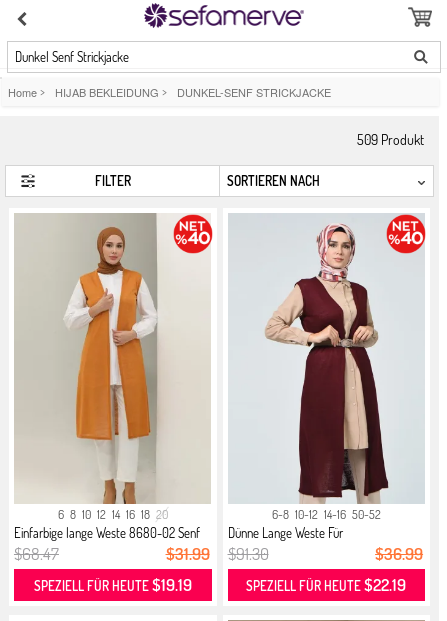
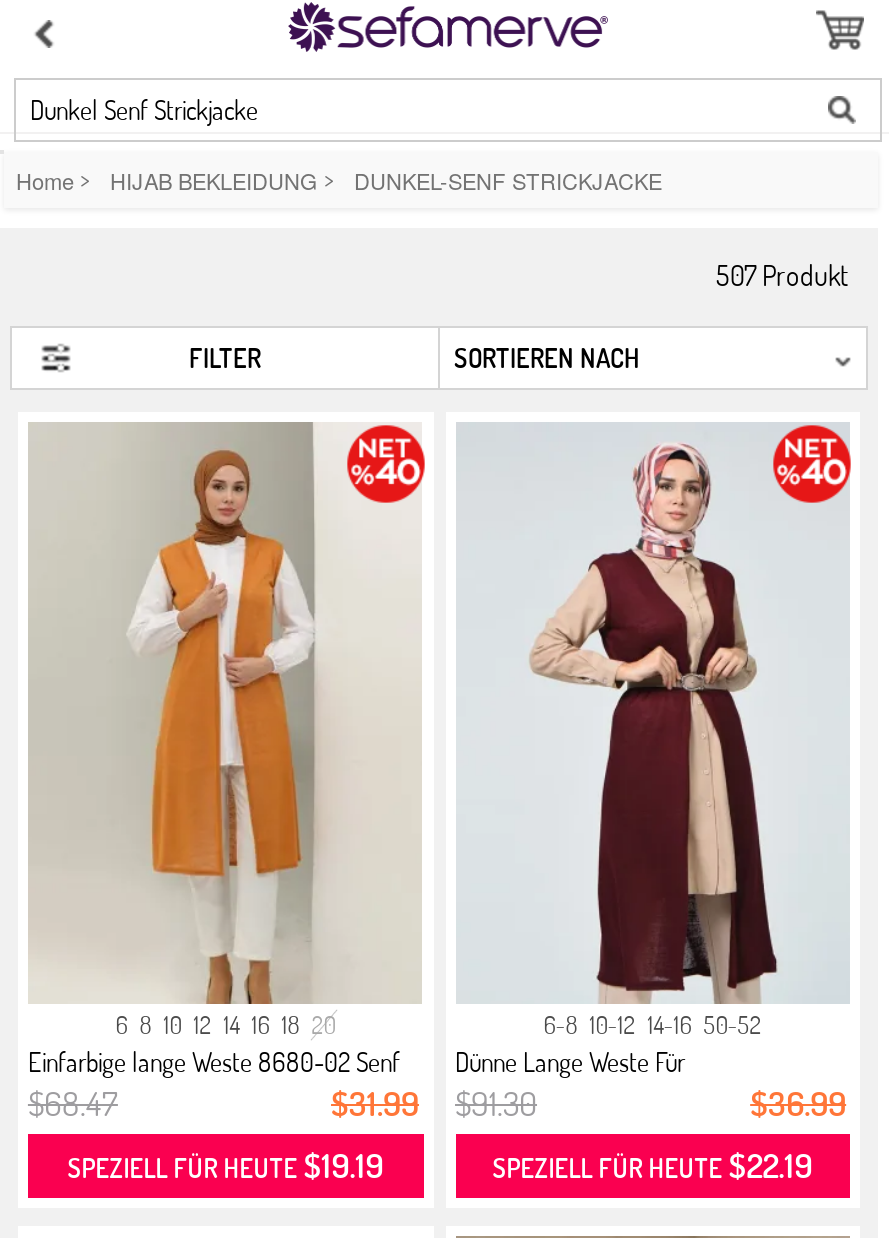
- 509 Produkt
+ 507 Produkt
